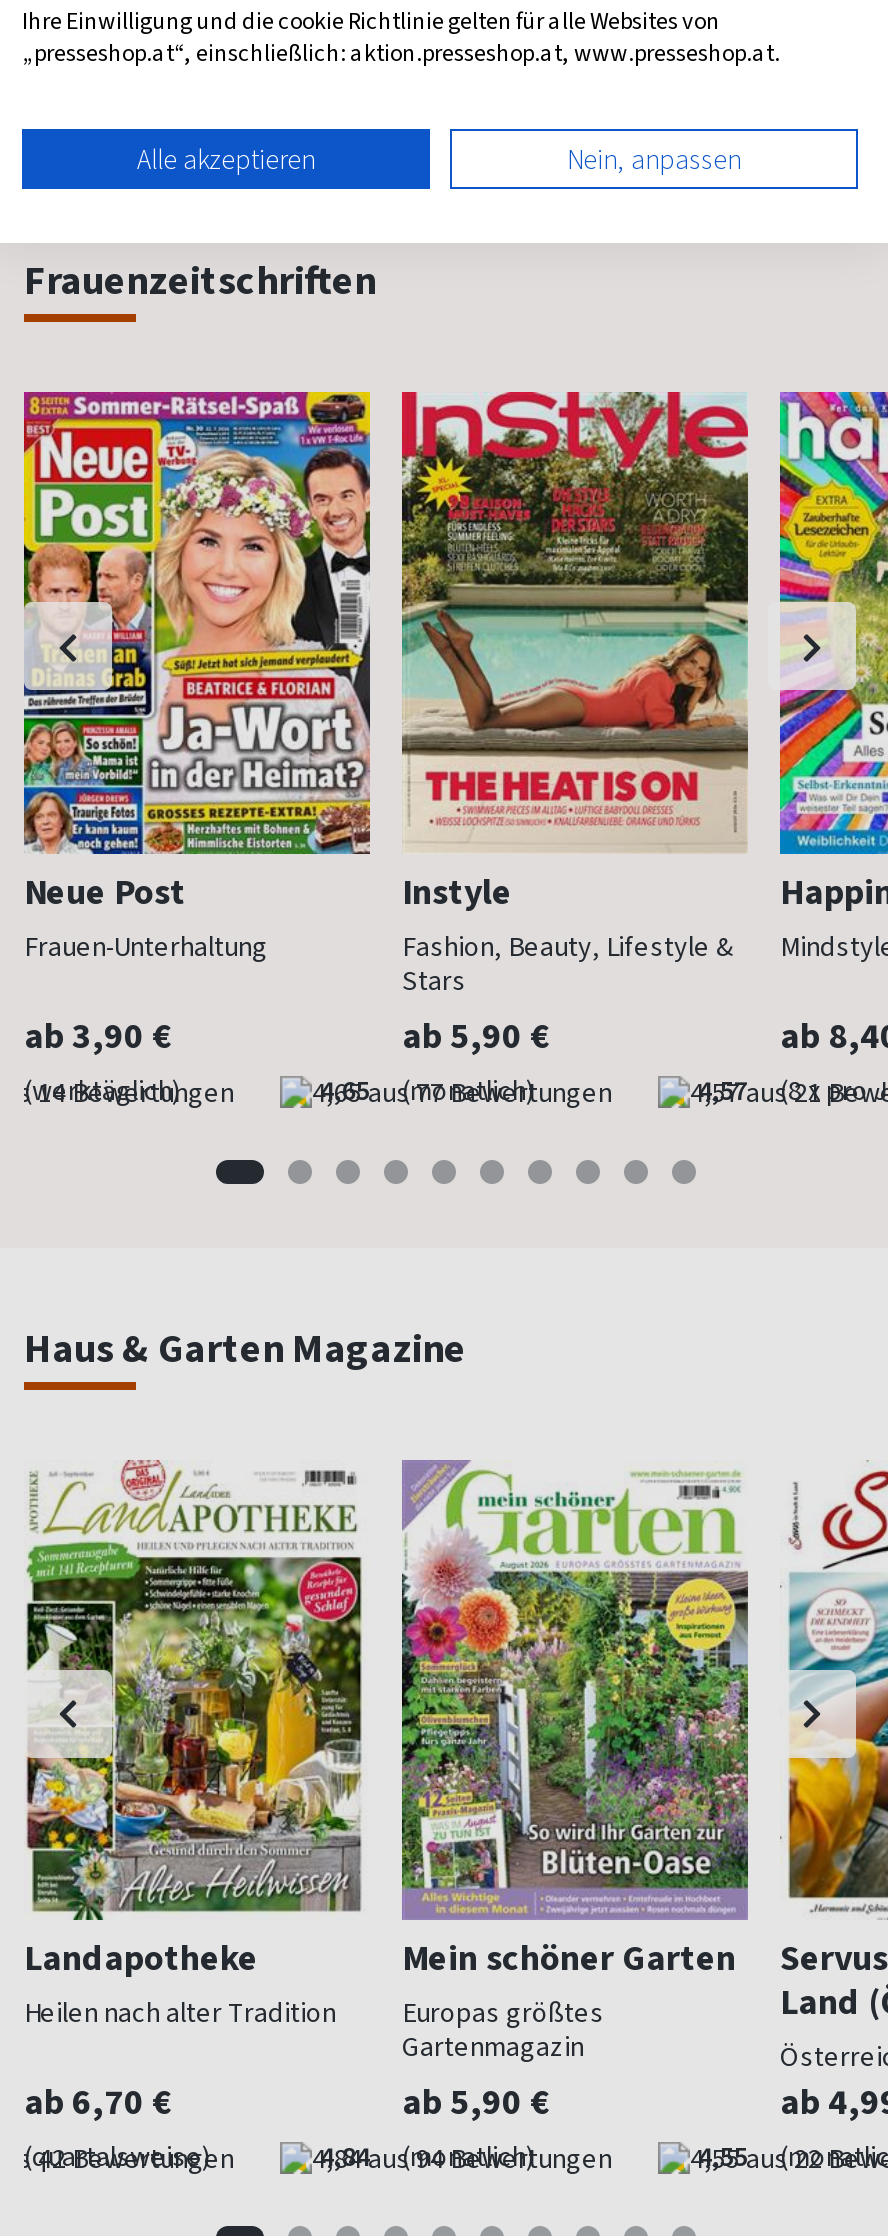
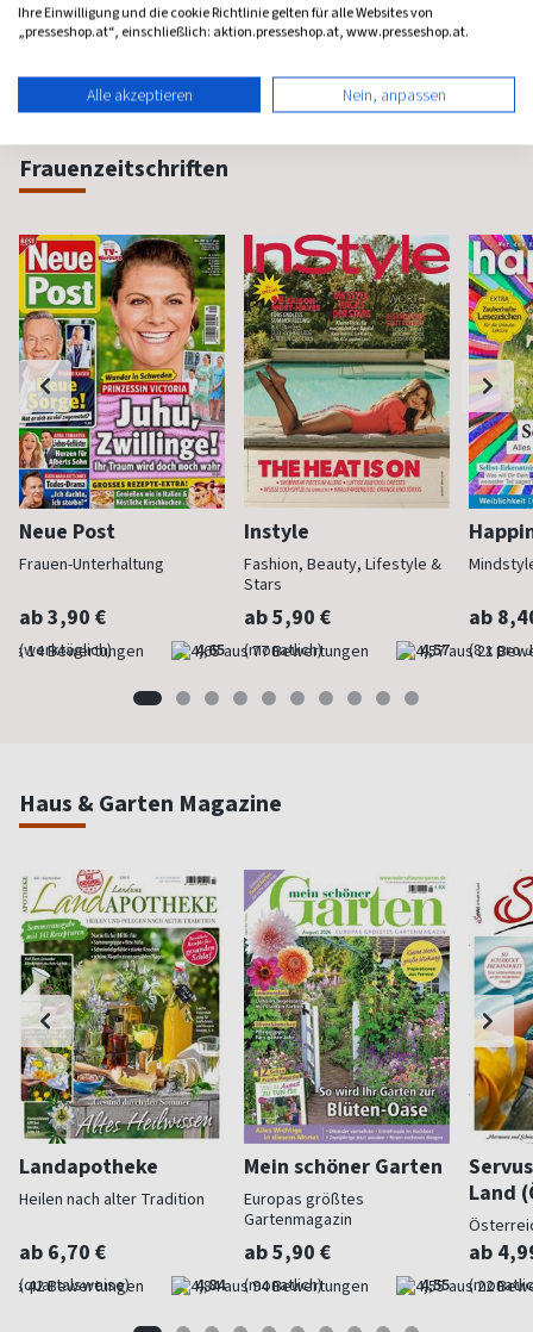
- [image]
+ [image]
